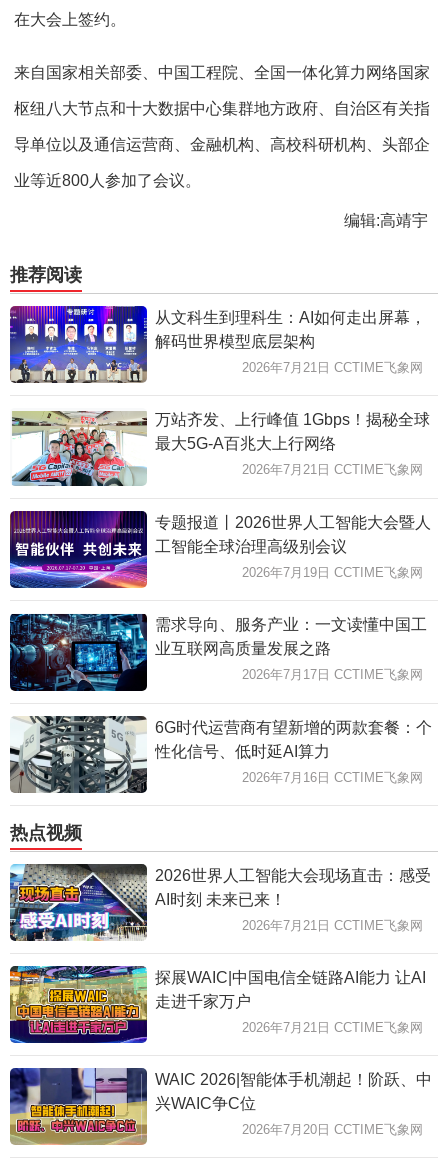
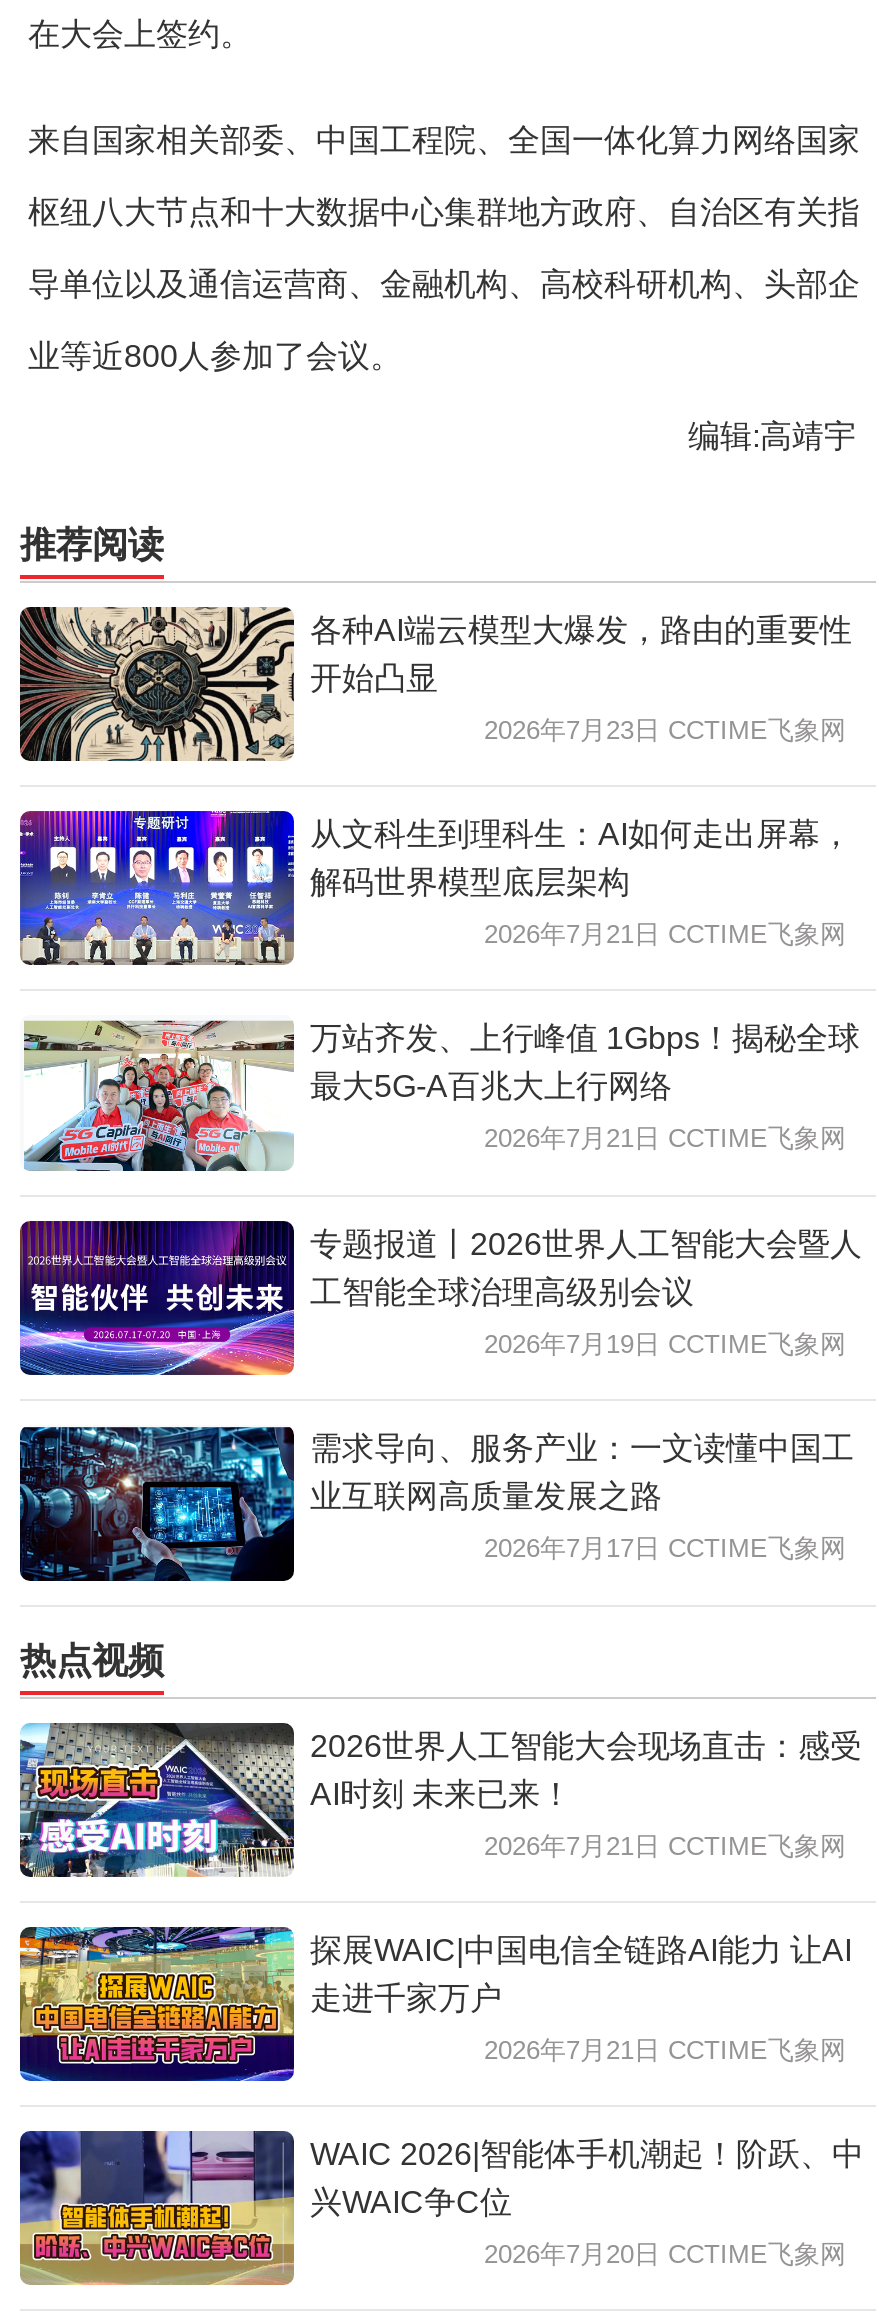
+ [image]
+ 各种AI端云模型大爆发，路由的重要性
+ 开始凸显
+ 2026年7月23日 CCTIME飞象网

moved down: [image] | 从文科生到理科生：AI如何走出屏幕， | 解码世界模型底层架构 | ... | 业互联网高质量发展之路 | 2026年7月17日 CCTIME飞象网

- [image]
- 6G时代运营商有望新增的两款套餐：个
- 性化信号、低时延AI算力
- 2026年7月16日 CCTIME飞象网
